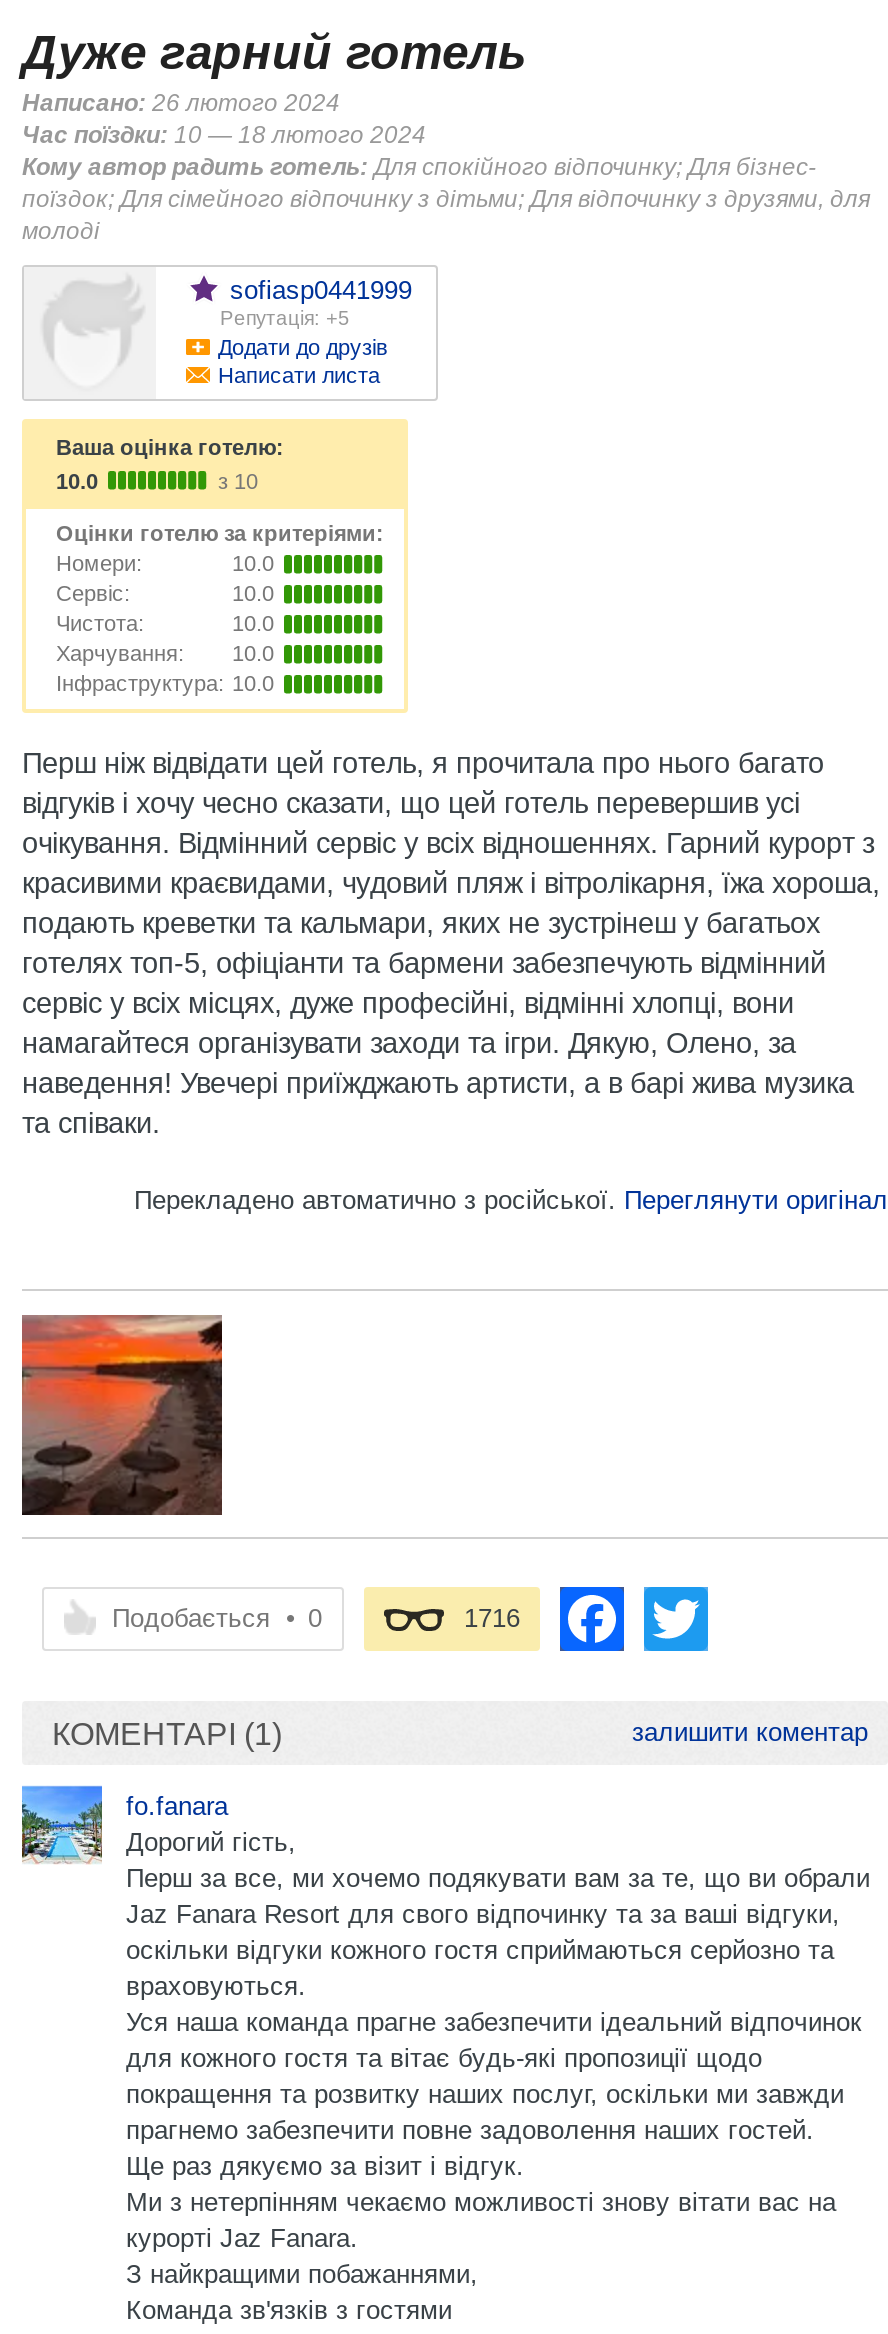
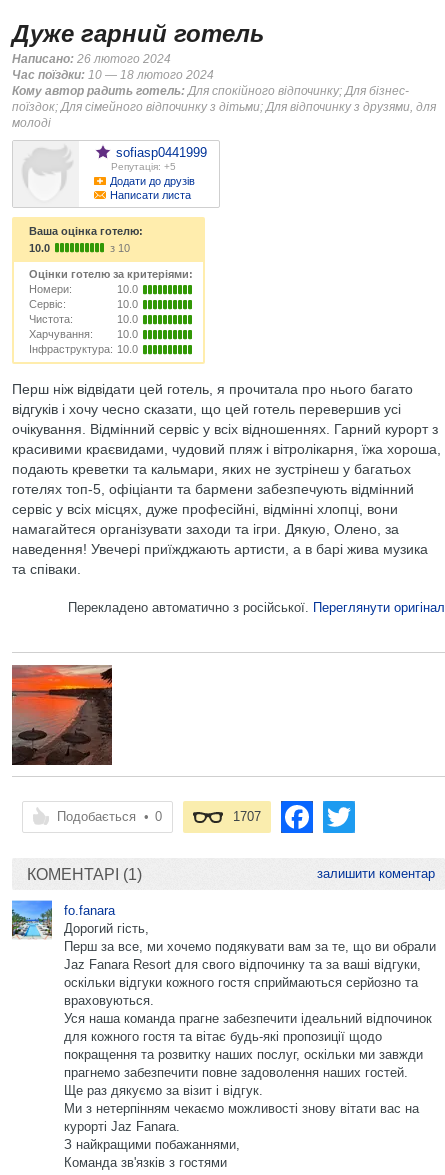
- 1716
+ 1707
